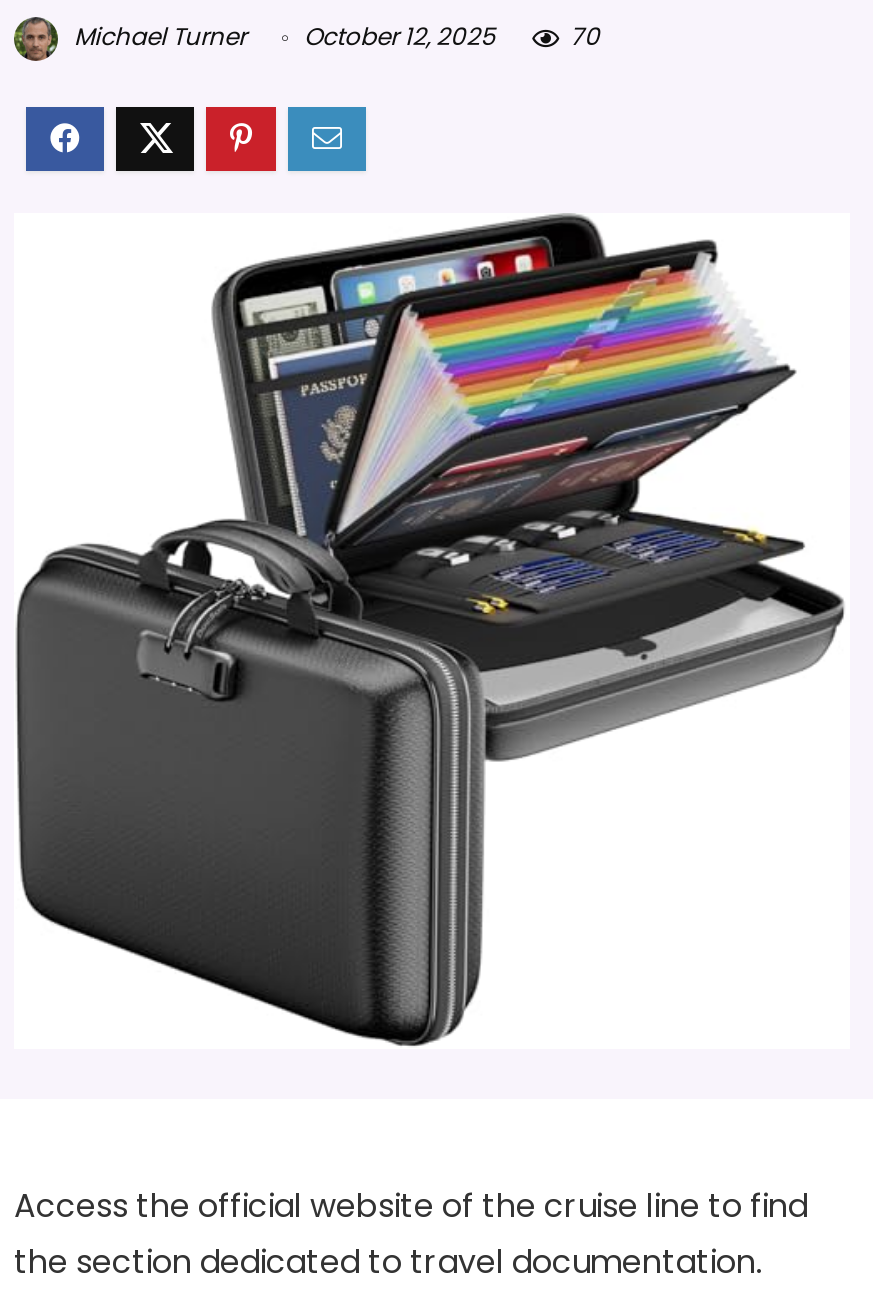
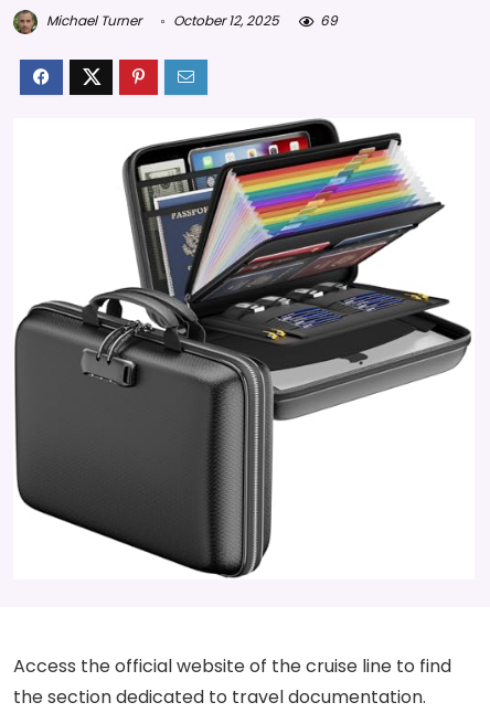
- 70
+ 69
